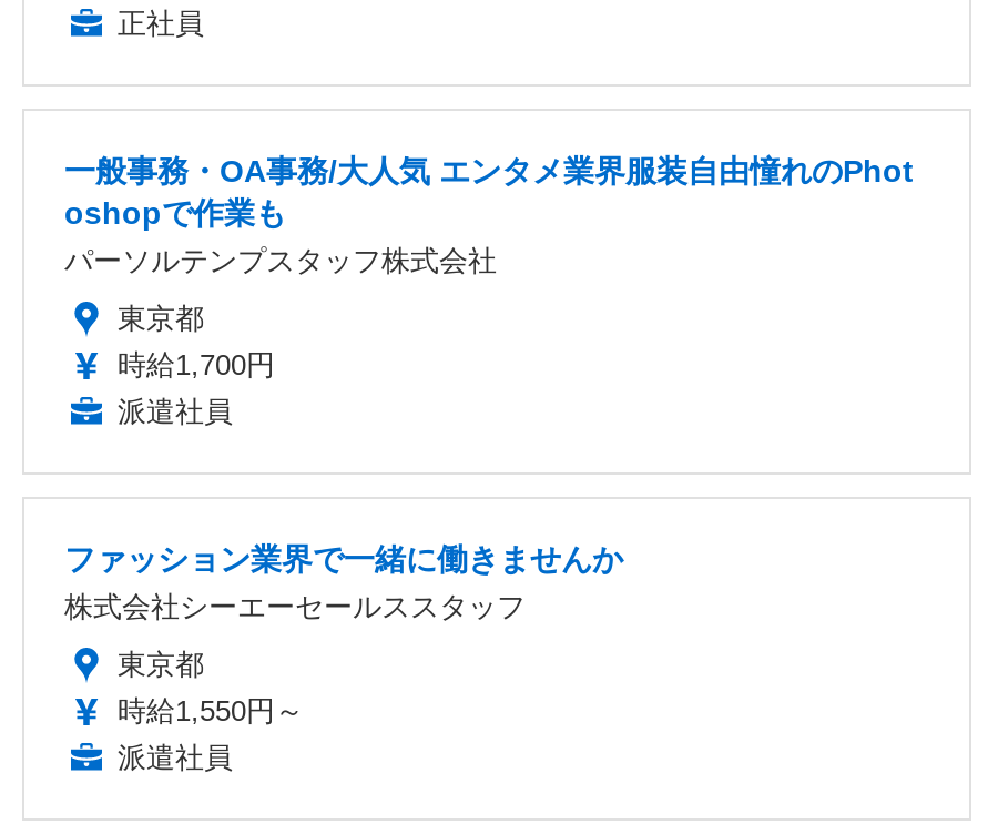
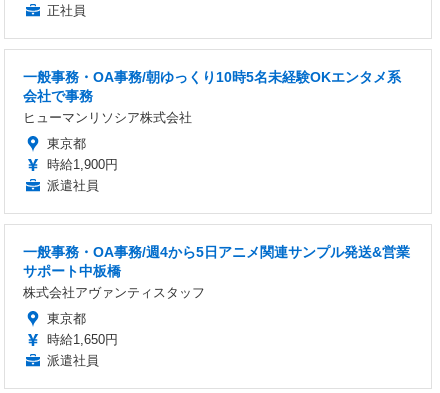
- 一般事務・OA事務/大人気 エンタメ業界服装自由憧れのPhot
- oshopで作業も
- パーソルテンプスタッフ株式会社
+ 一般事務・OA事務/朝ゆっくり10時5名未経験OKエンタメ系
+ 会社で事務
+ ヒューマンリソシア株式会社

- 時給1,700円
+ 時給1,900円

- ファッション業界で一緒に働きませんか
- 株式会社シーエーセールススタッフ
+ 一般事務・OA事務/週4から5日アニメ関連サンプル発送&営業
+ サポート中板橋
+ 株式会社アヴァンティスタッフ

- 時給1,550円～
+ 時給1,650円
